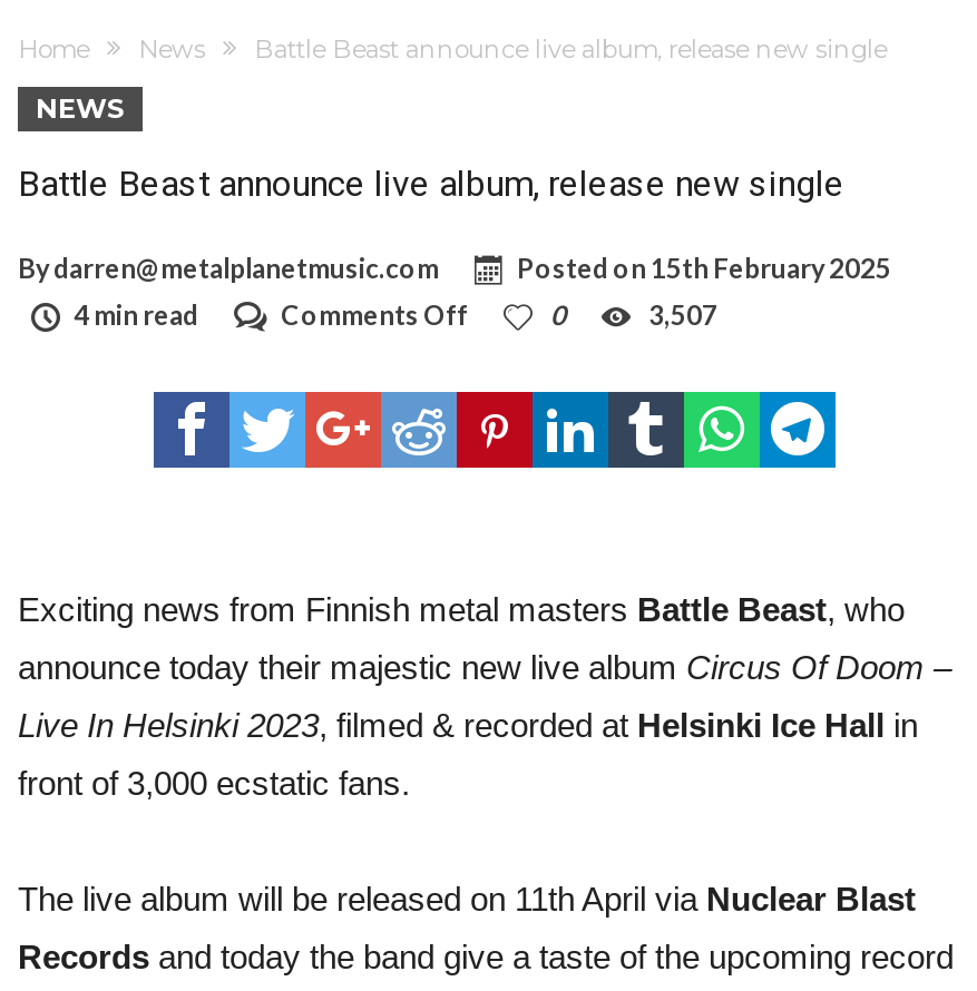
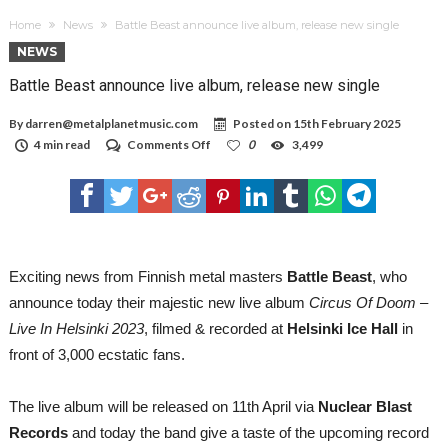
- 3,507
+ 3,499
